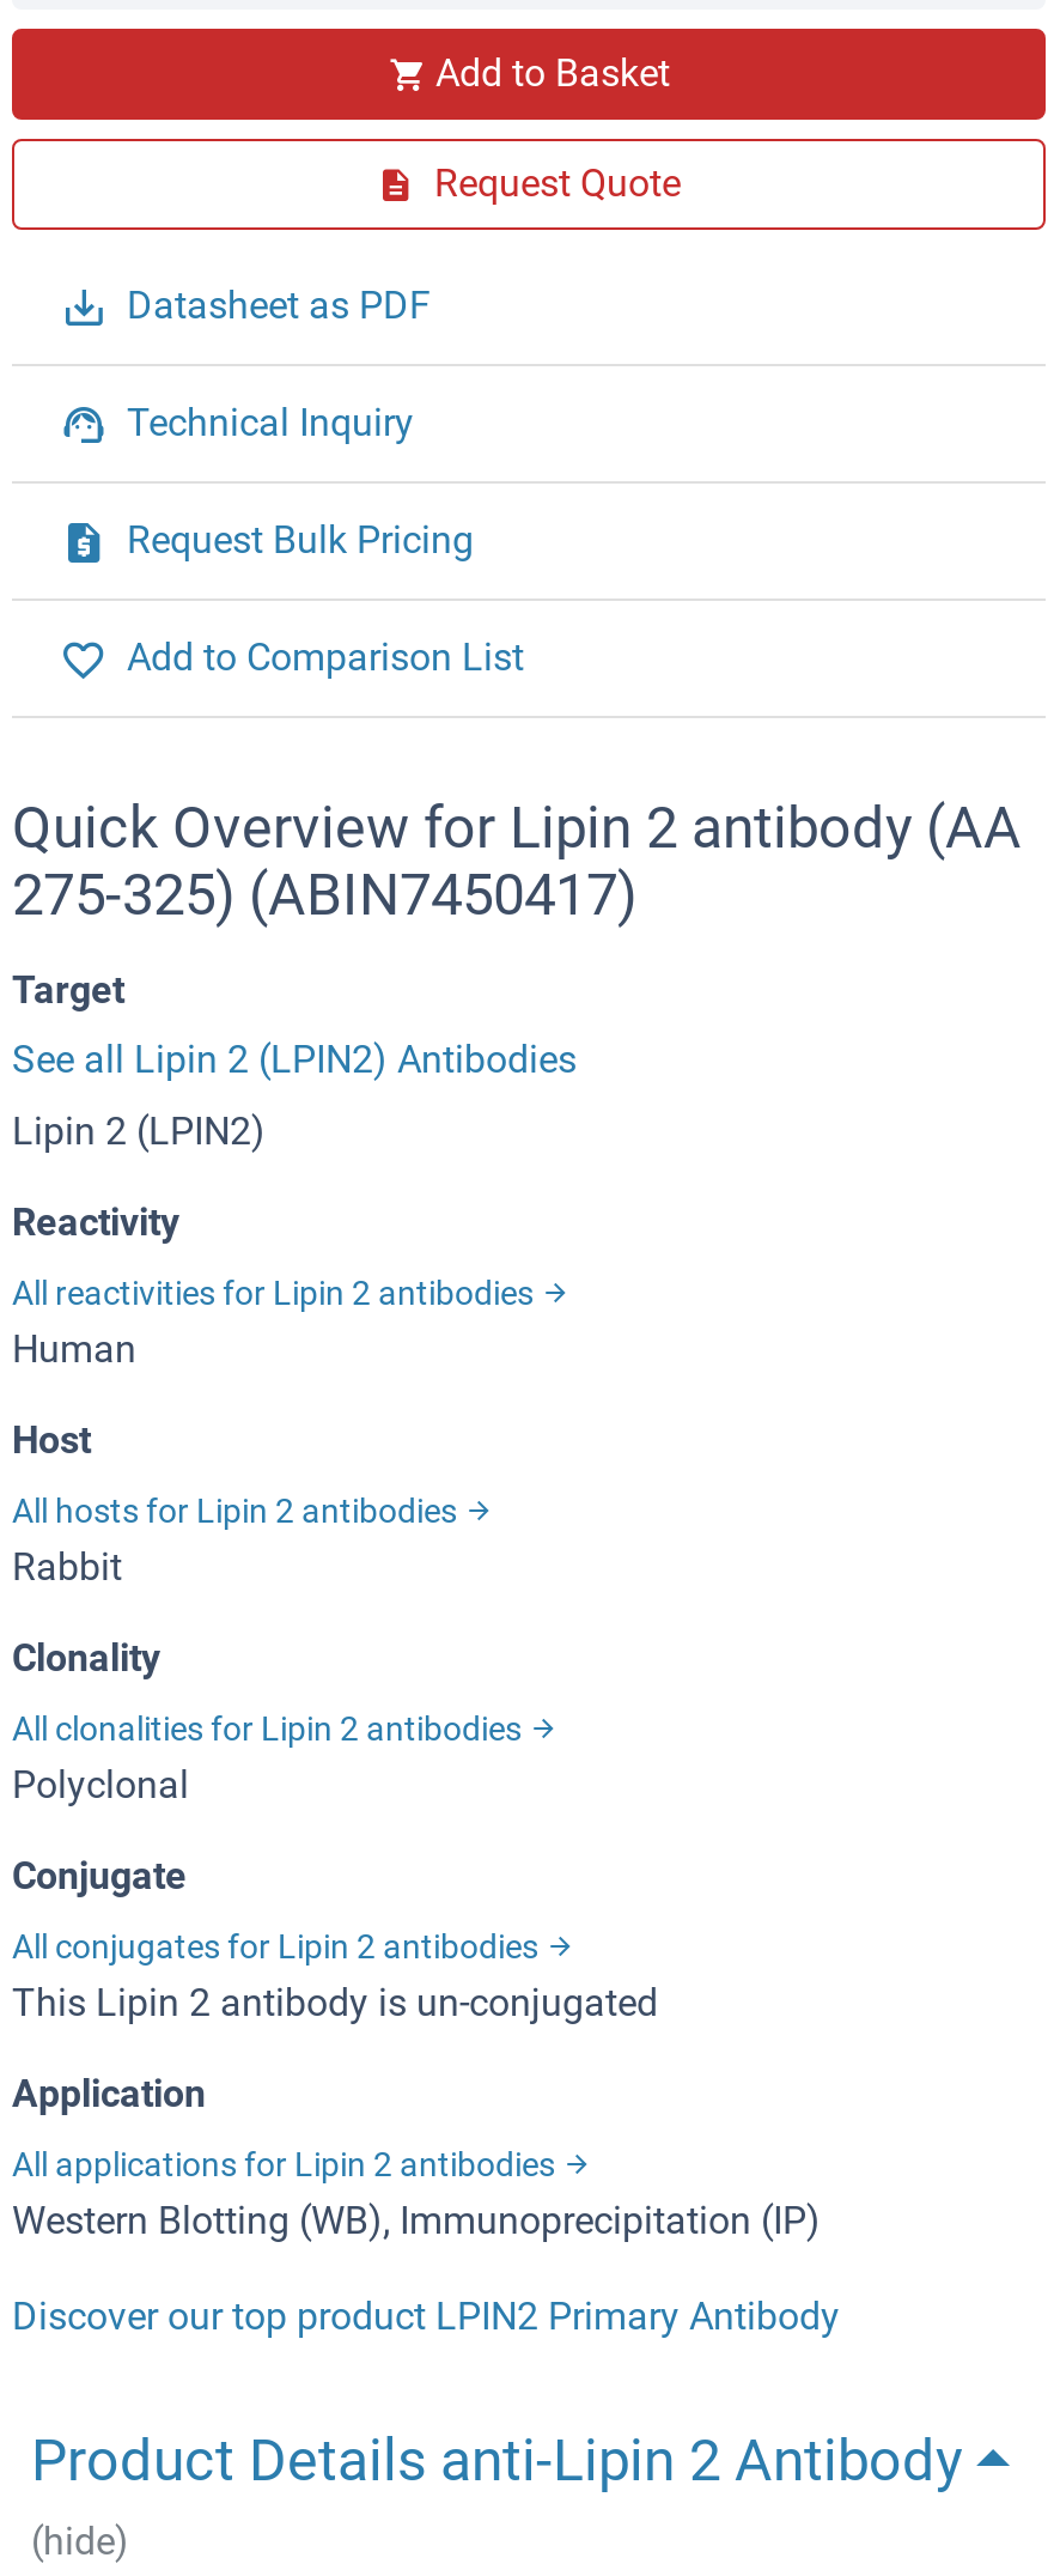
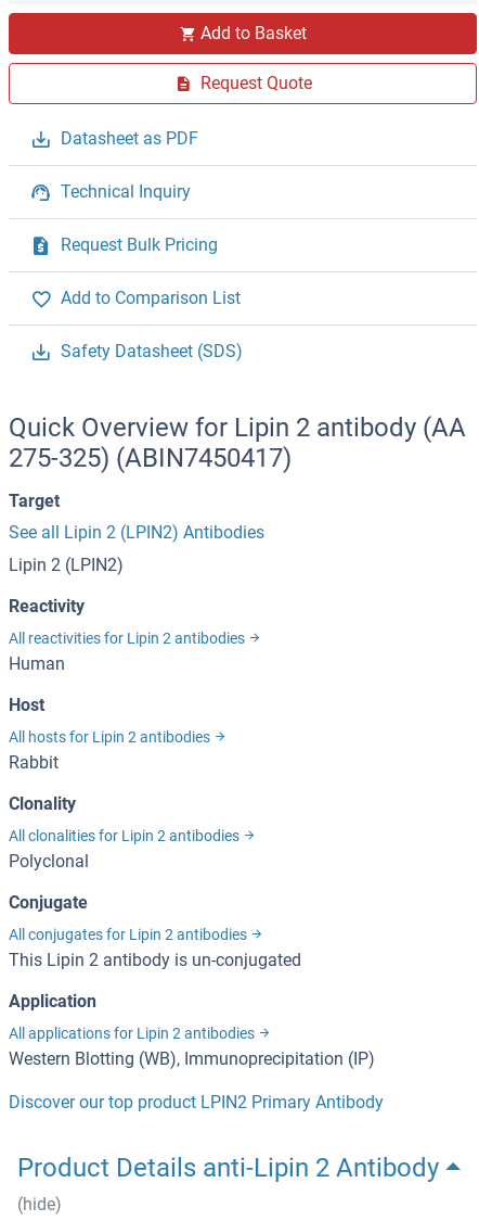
+ Safety Datasheet (SDS)
